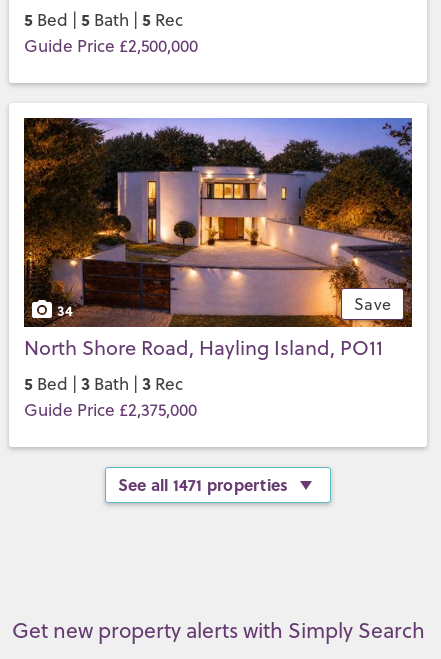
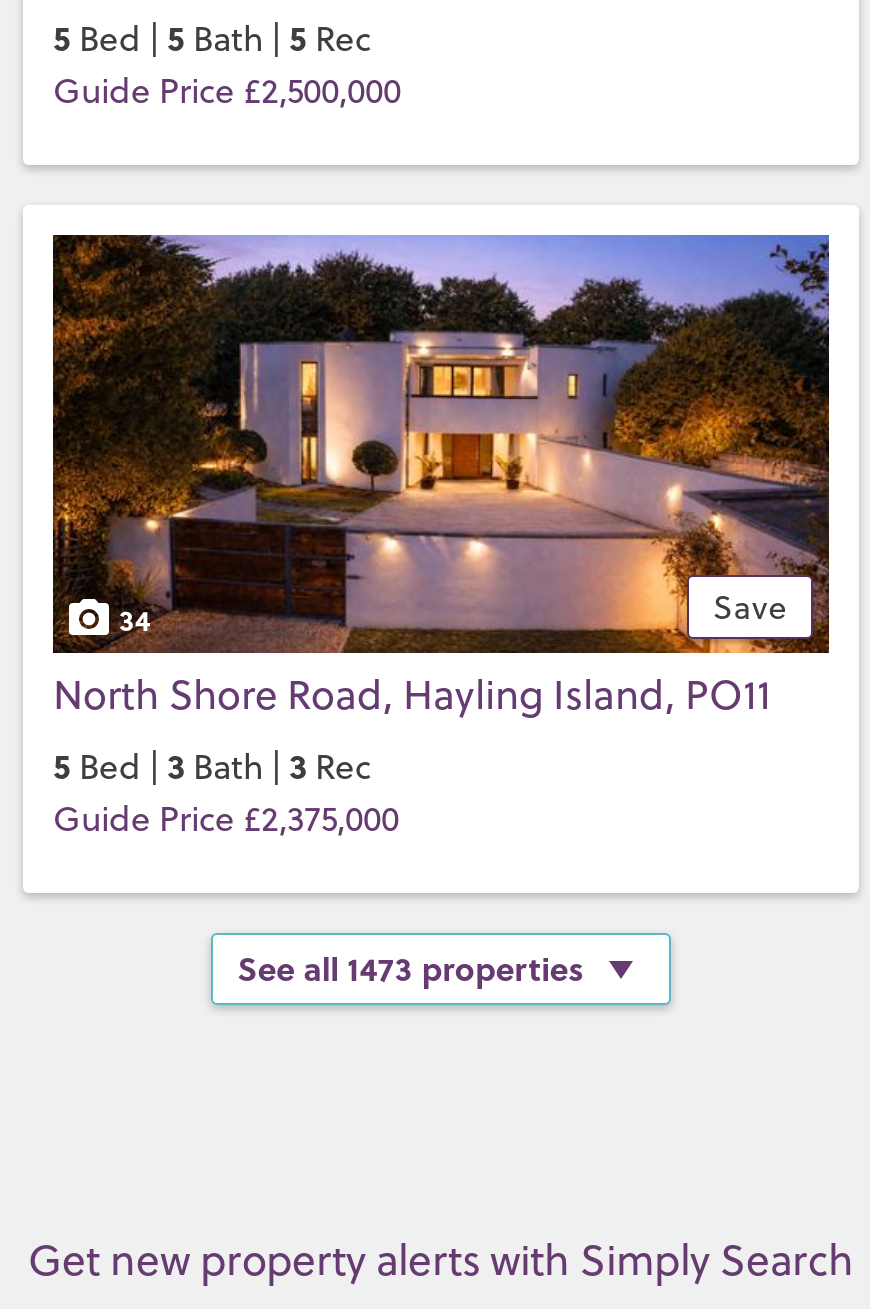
- See all 1471 properties
+ See all 1473 properties
